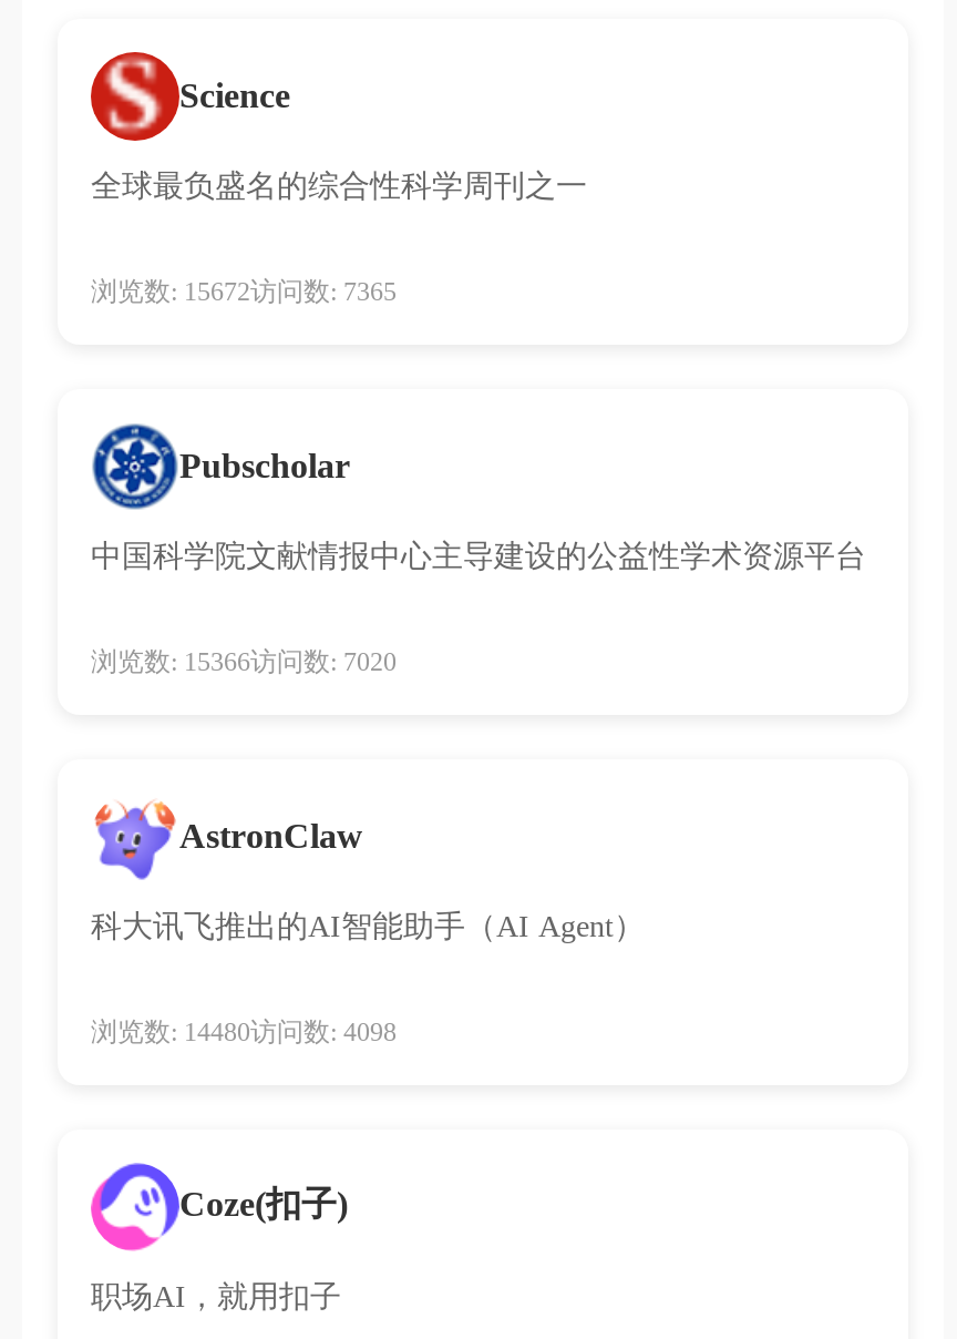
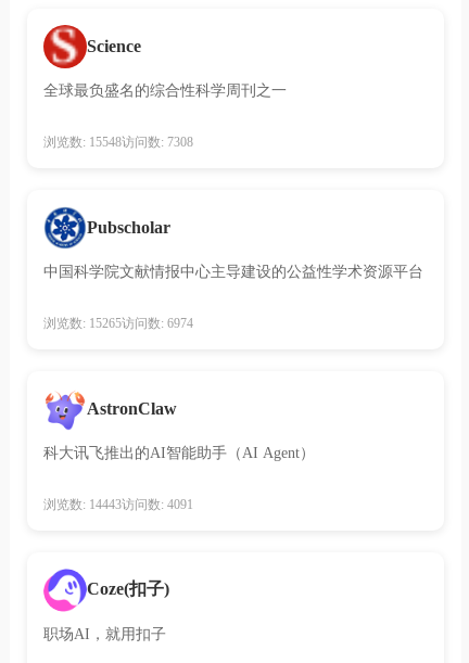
- 浏览数: 15672访问数: 7365
+ 浏览数: 15548访问数: 7308

- 浏览数: 15366访问数: 7020
+ 浏览数: 15265访问数: 6974

- 浏览数: 14480访问数: 4098
+ 浏览数: 14443访问数: 4091
